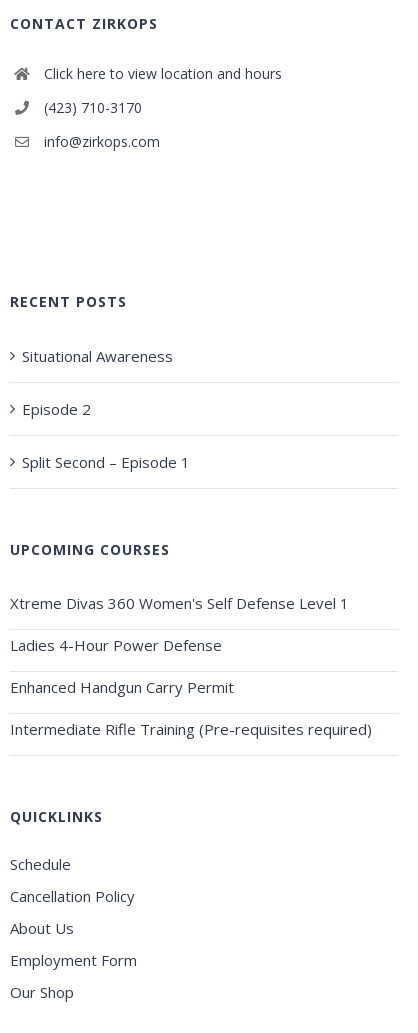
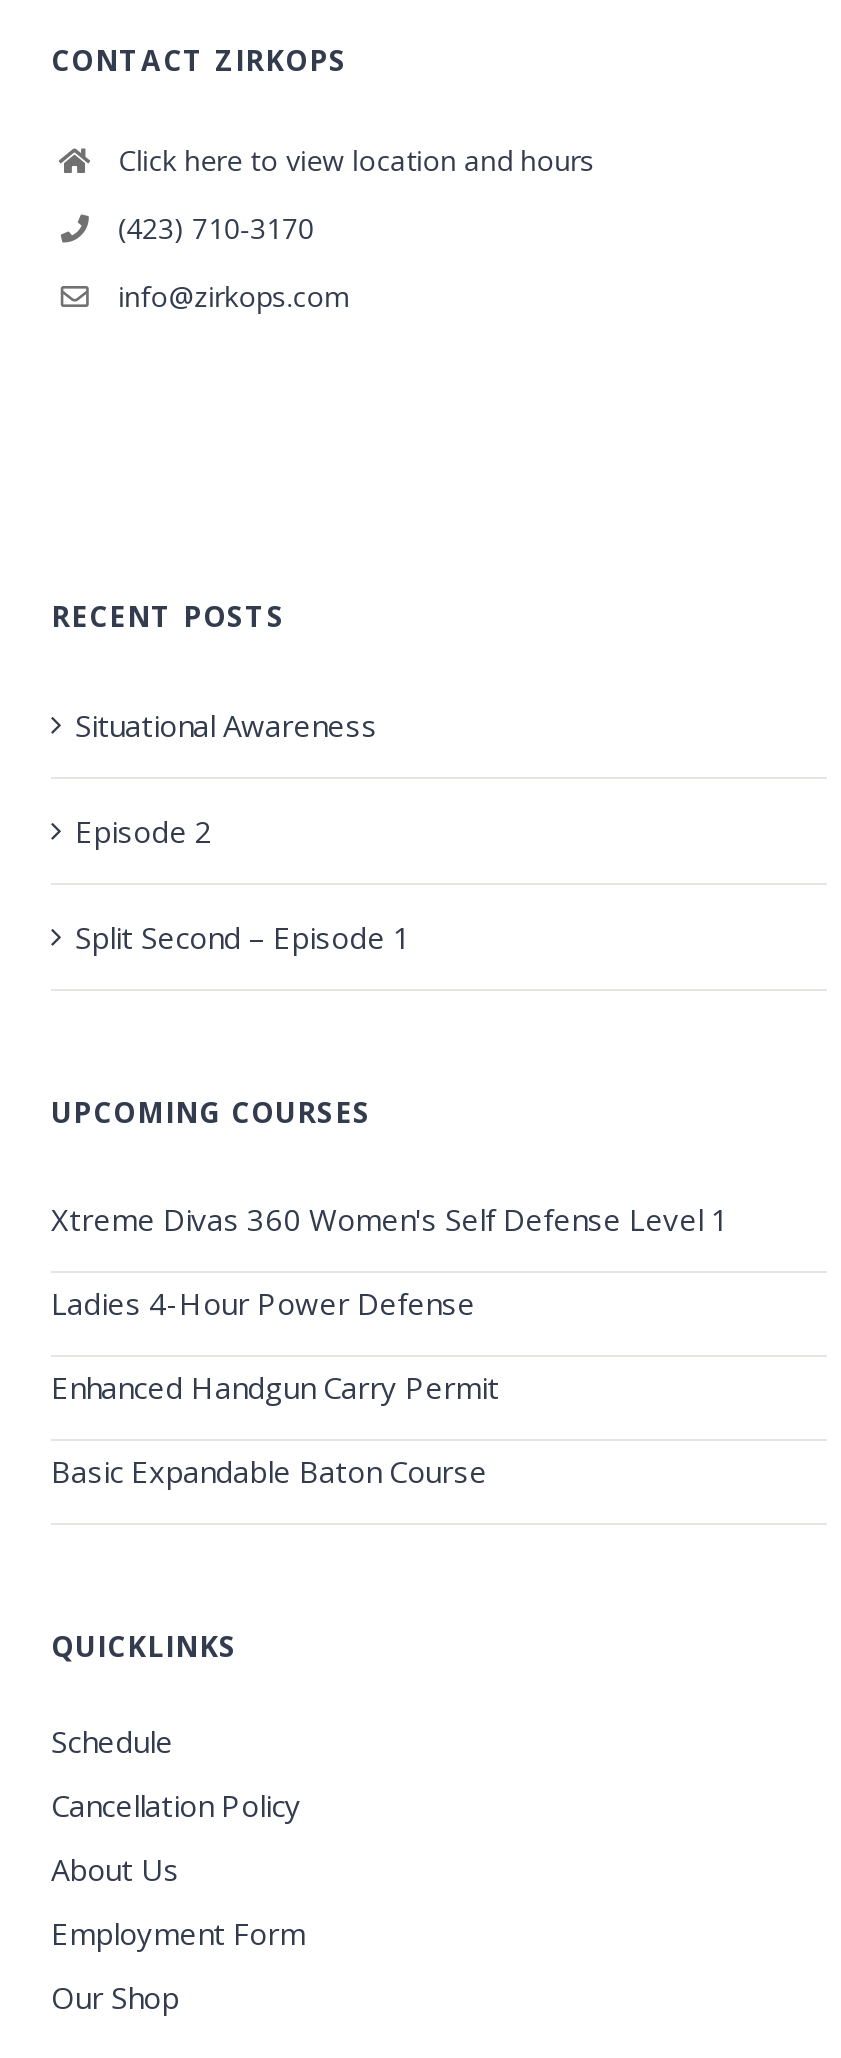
- Intermediate Rifle Training (Pre-requisites required)
+ Basic Expandable Baton Course
